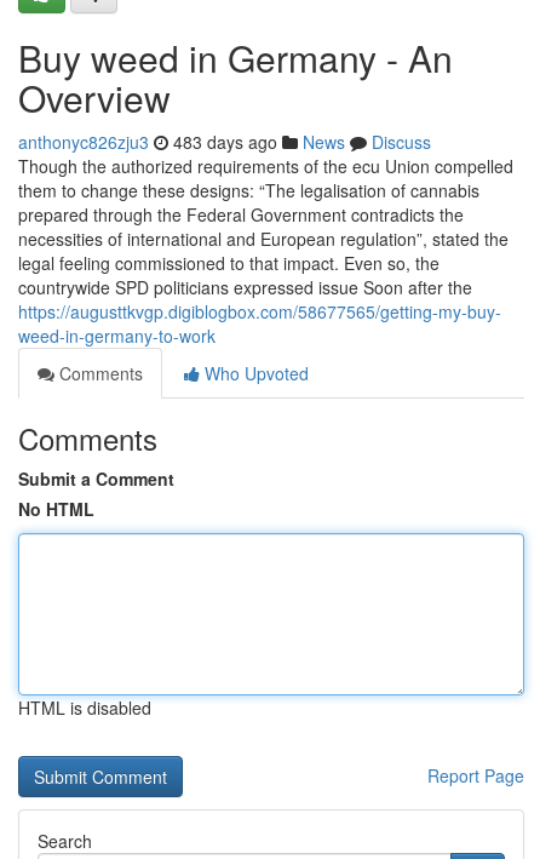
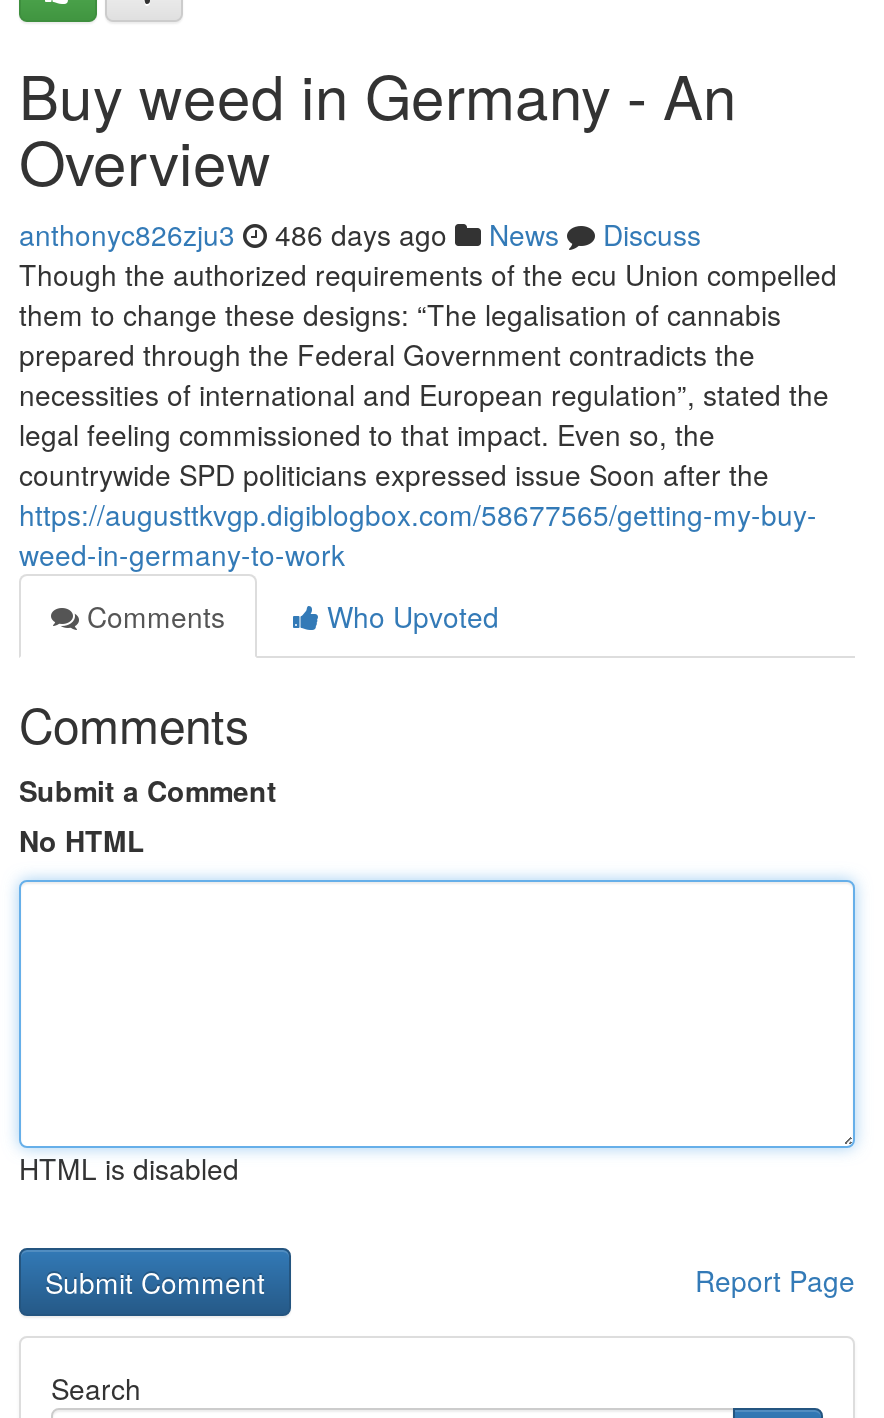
- anthonyc826zju3 483 days ago News Discuss
+ anthonyc826zju3 486 days ago News Discuss
